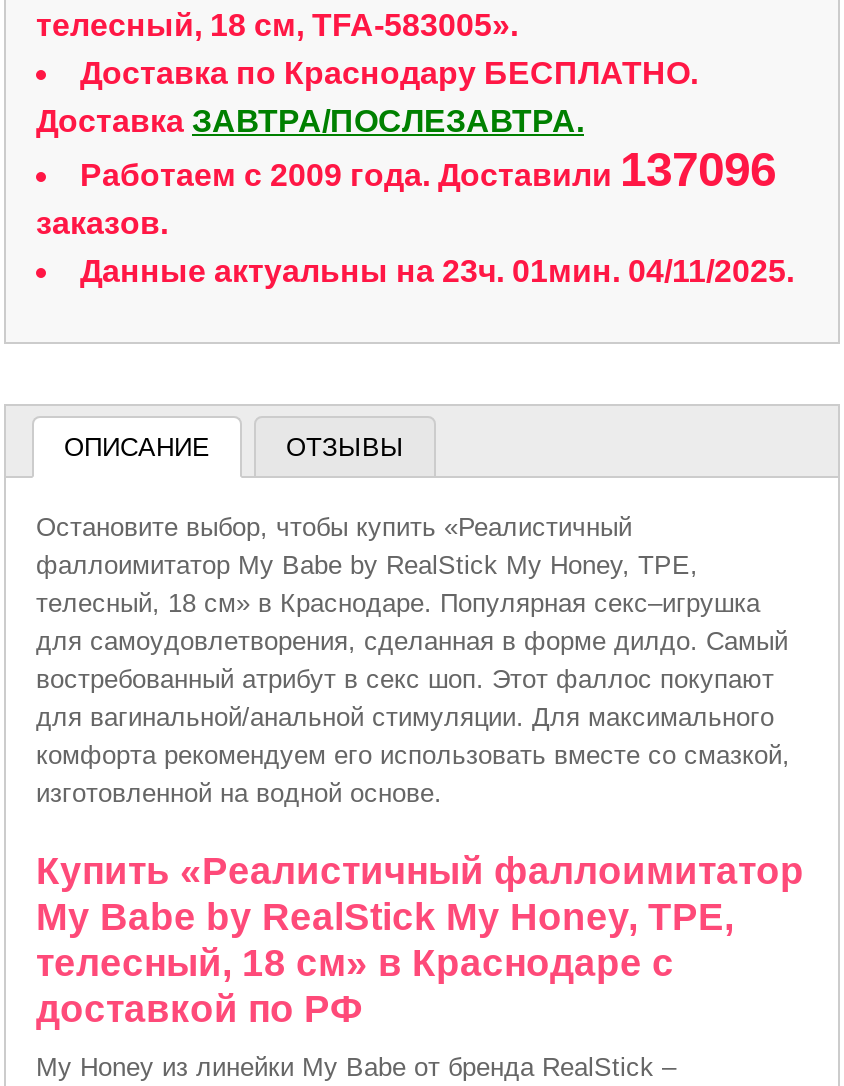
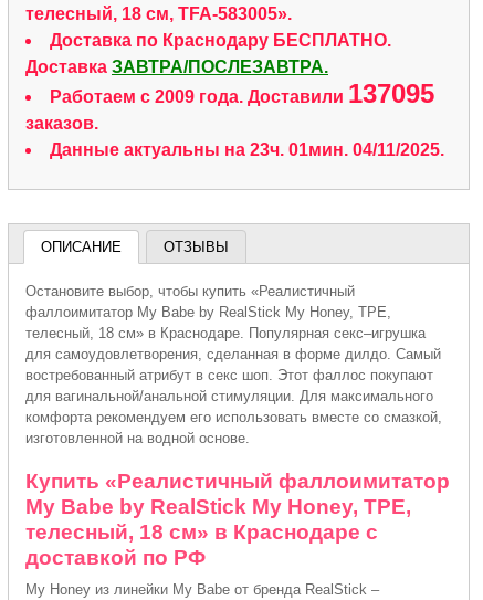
- Работаем с 2009 года. Доставили 137096
+ Работаем с 2009 года. Доставили 137095
